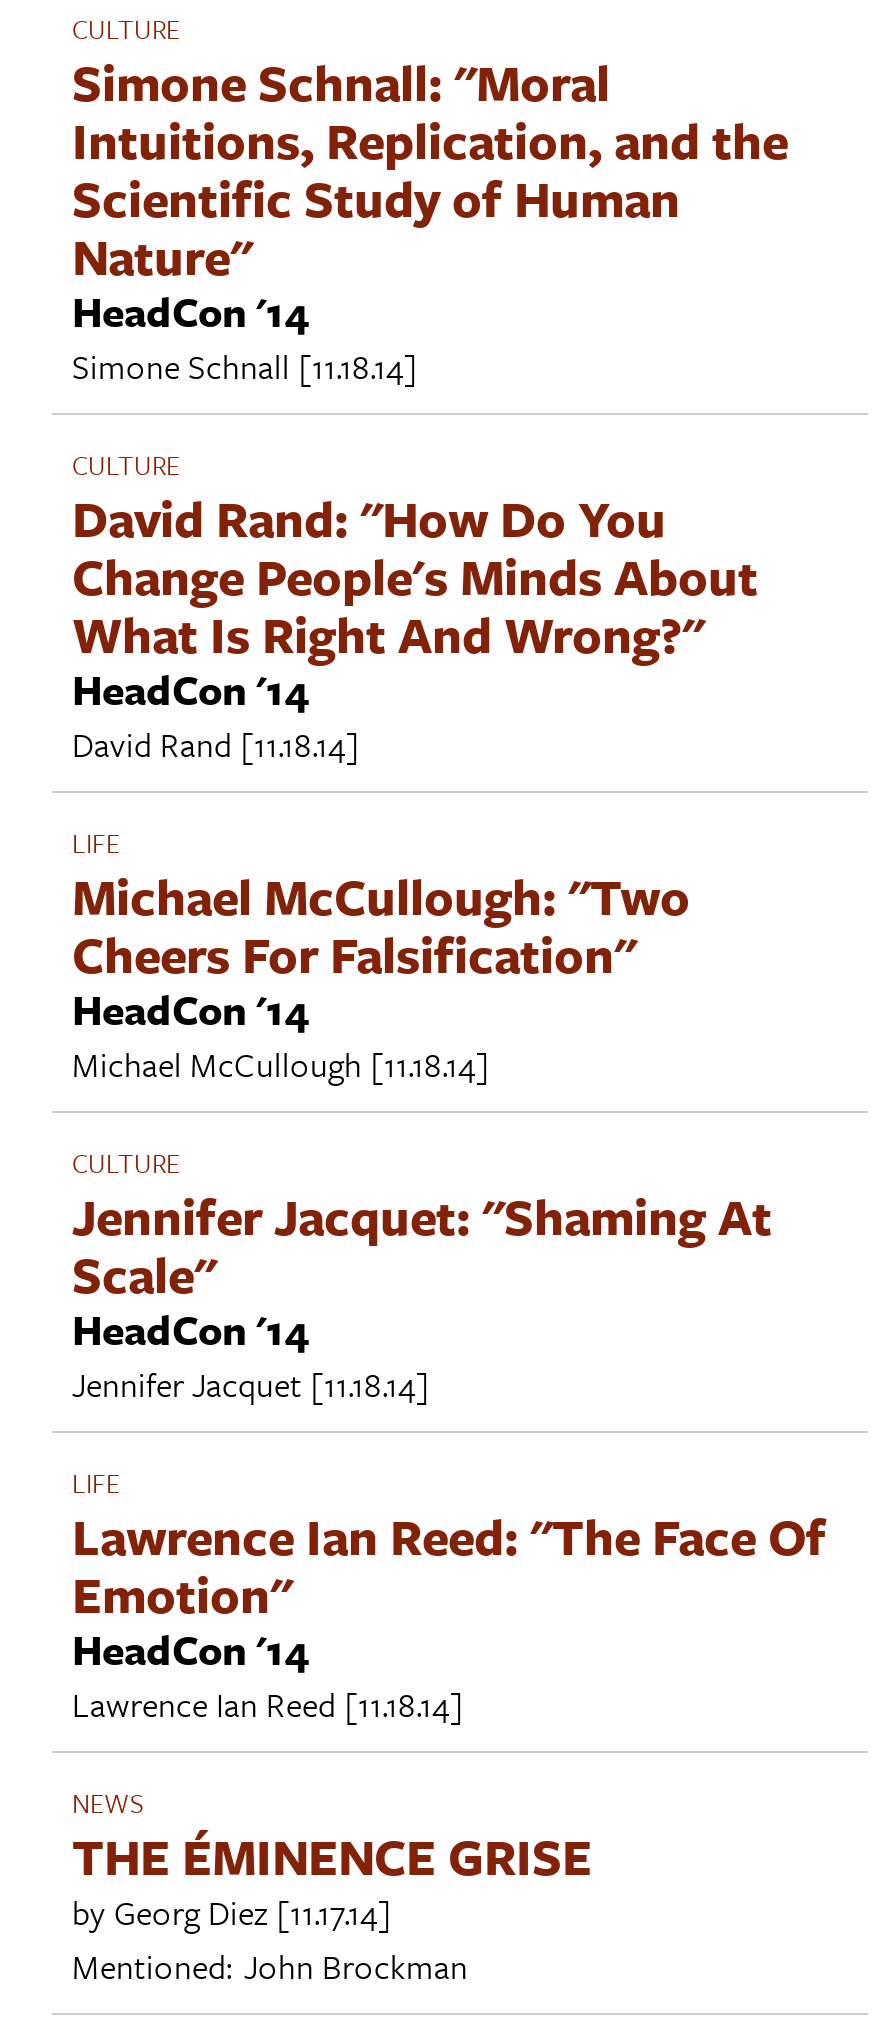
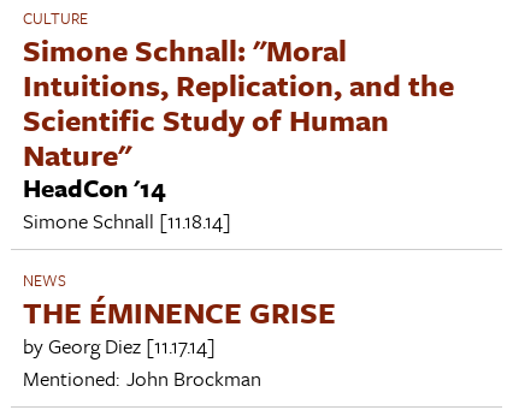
- CULTURE
- David Rand: "How Do You
- Change People's Minds About
- What Is Right And Wrong?"
- HeadCon '14
- David Rand [11.18.14]
- LIFE
- Michael McCullough: "Two
- Cheers For Falsification"
- HeadCon '14
- Michael McCullough [11.18.14]
- CULTURE
- Jennifer Jacquet: "Shaming At
- Scale"
- HeadCon '14
- Jennifer Jacquet [11.18.14]
- LIFE
- Lawrence Ian Reed: "The Face Of
- Emotion"
- HeadCon '14
- Lawrence Ian Reed [11.18.14]
